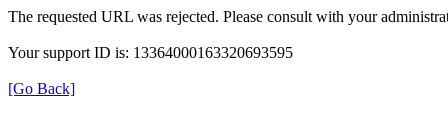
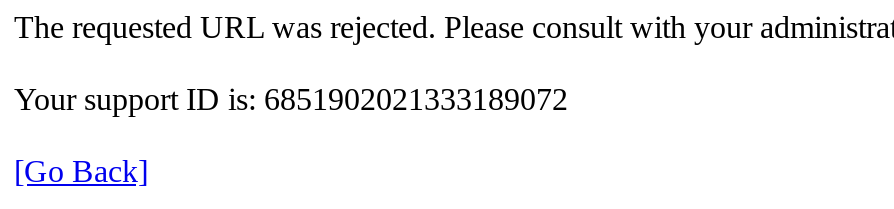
- Your support ID is: 13364000163320693595
+ Your support ID is: 6851902021333189072
